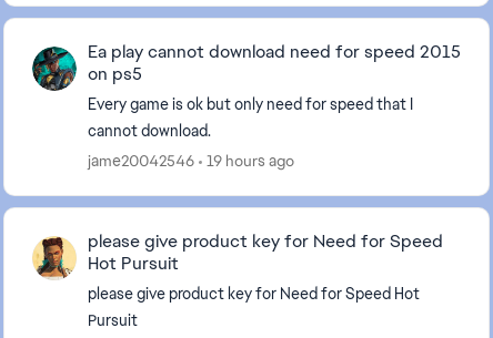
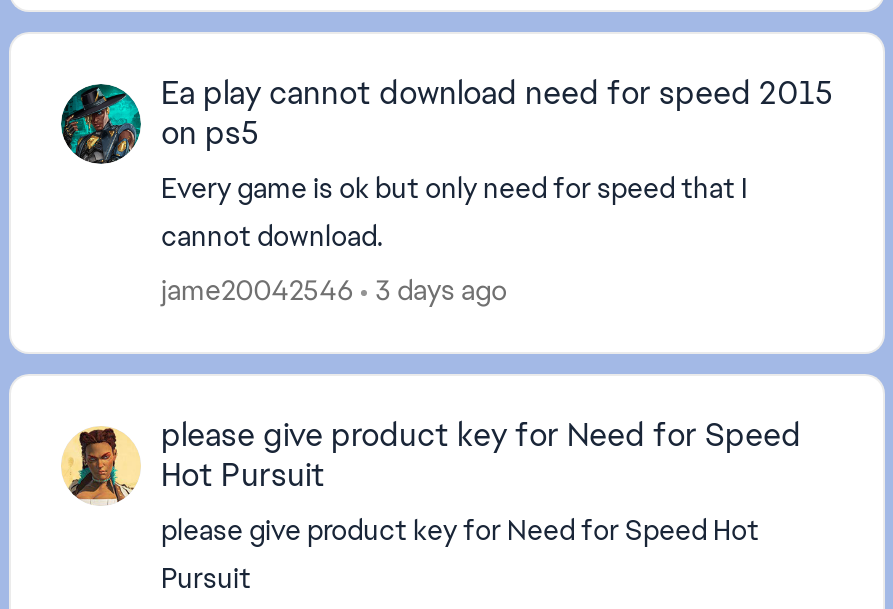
- jame20042546 19 hours ago
+ jame20042546 3 days ago
